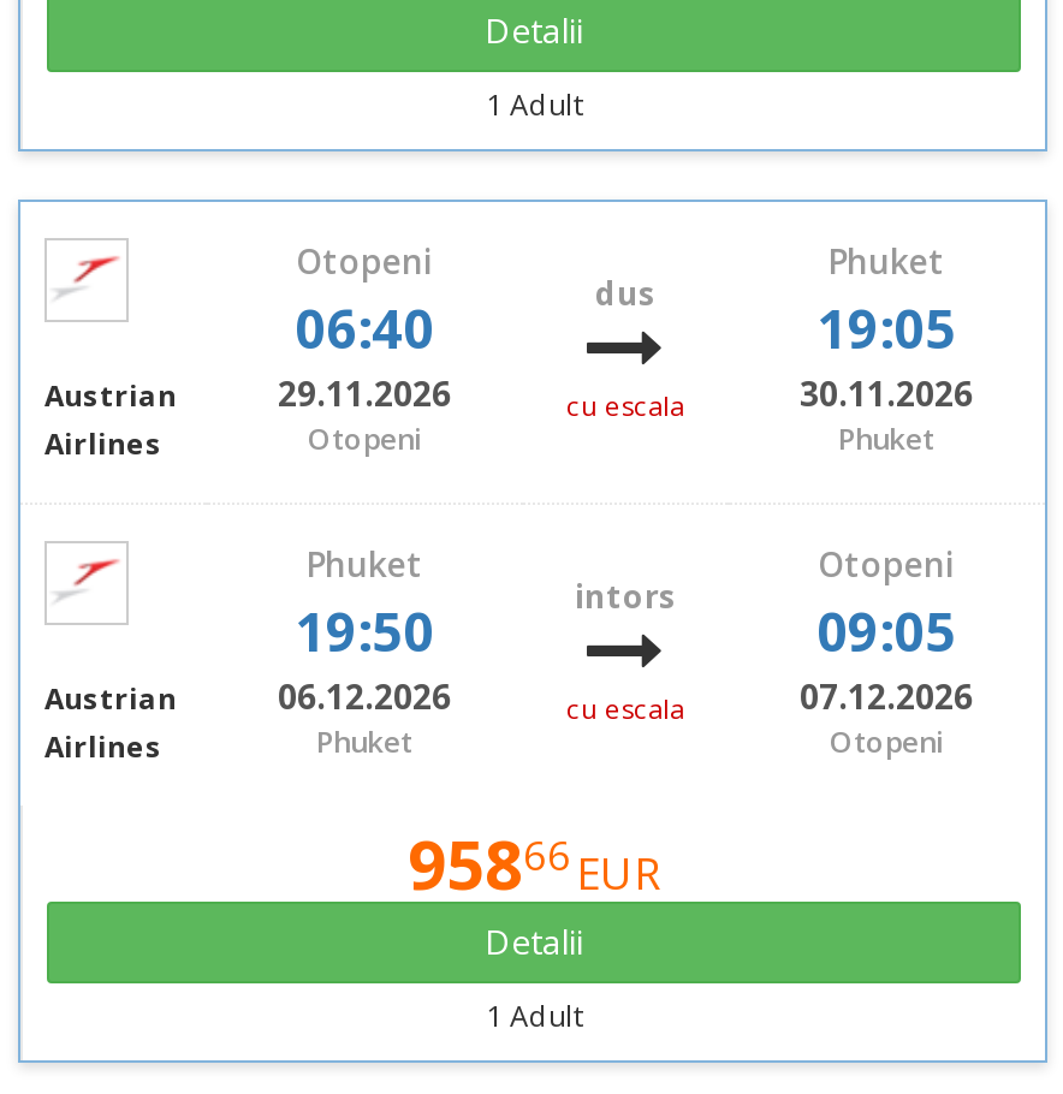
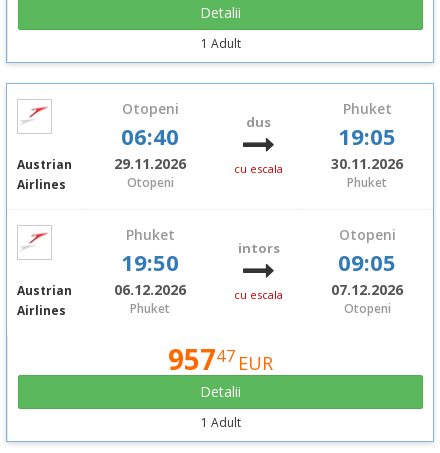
- 95866 EUR
+ 95747 EUR
